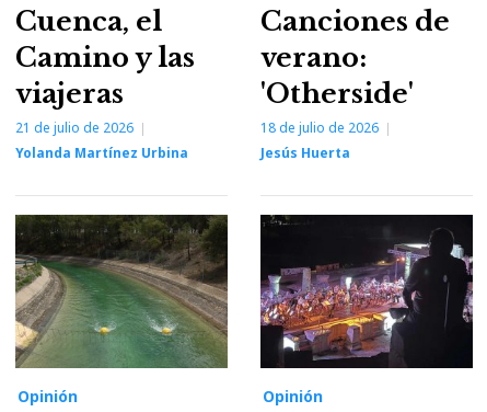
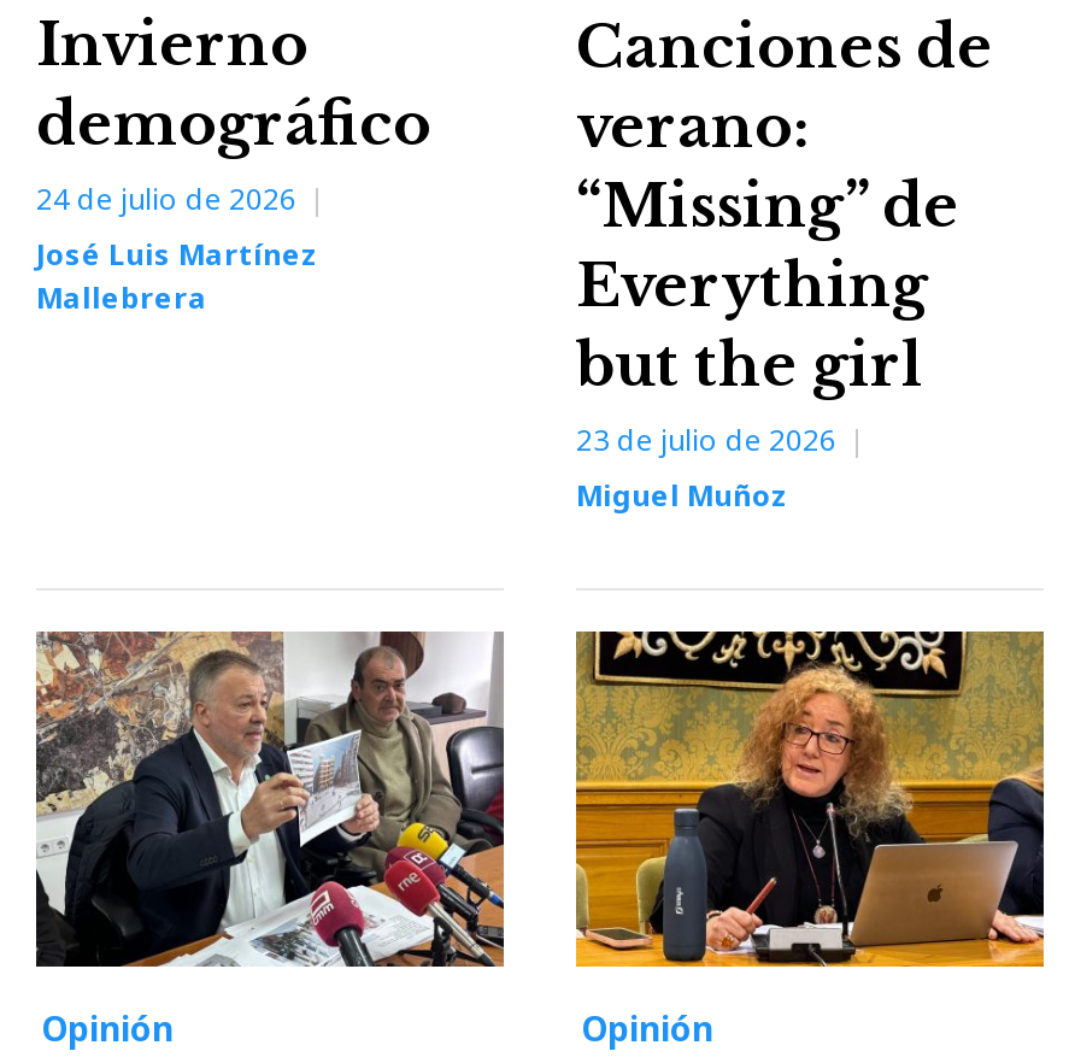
- Cuenca, el
- Camino y las
- viajeras
- 21 de julio de 2026
- Yolanda Martínez Urbina
+ Invierno
+ demográfico
+ 24 de julio de 2026
+ José Luis Martínez
+ Mallebrera

- 'Otherside'
- 18 de julio de 2026
- Jesús Huerta
+ “Missing” de
+ Everything
+ but the girl
+ 23 de julio de 2026
+ Miguel Muñoz

- [image]
+ [image]

- [image]
+ [image]
